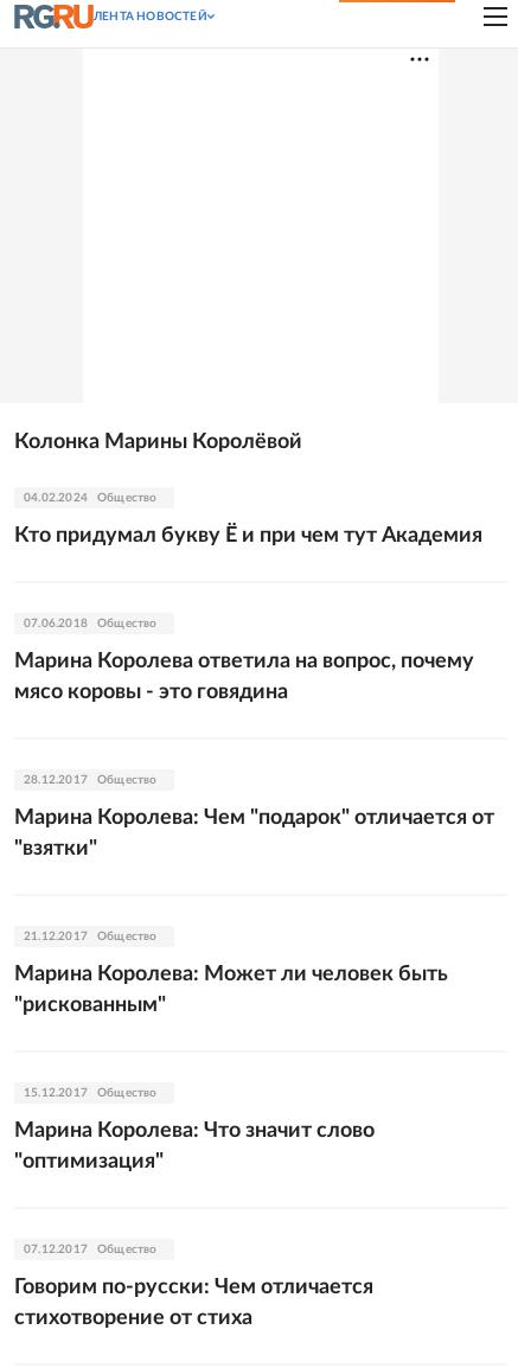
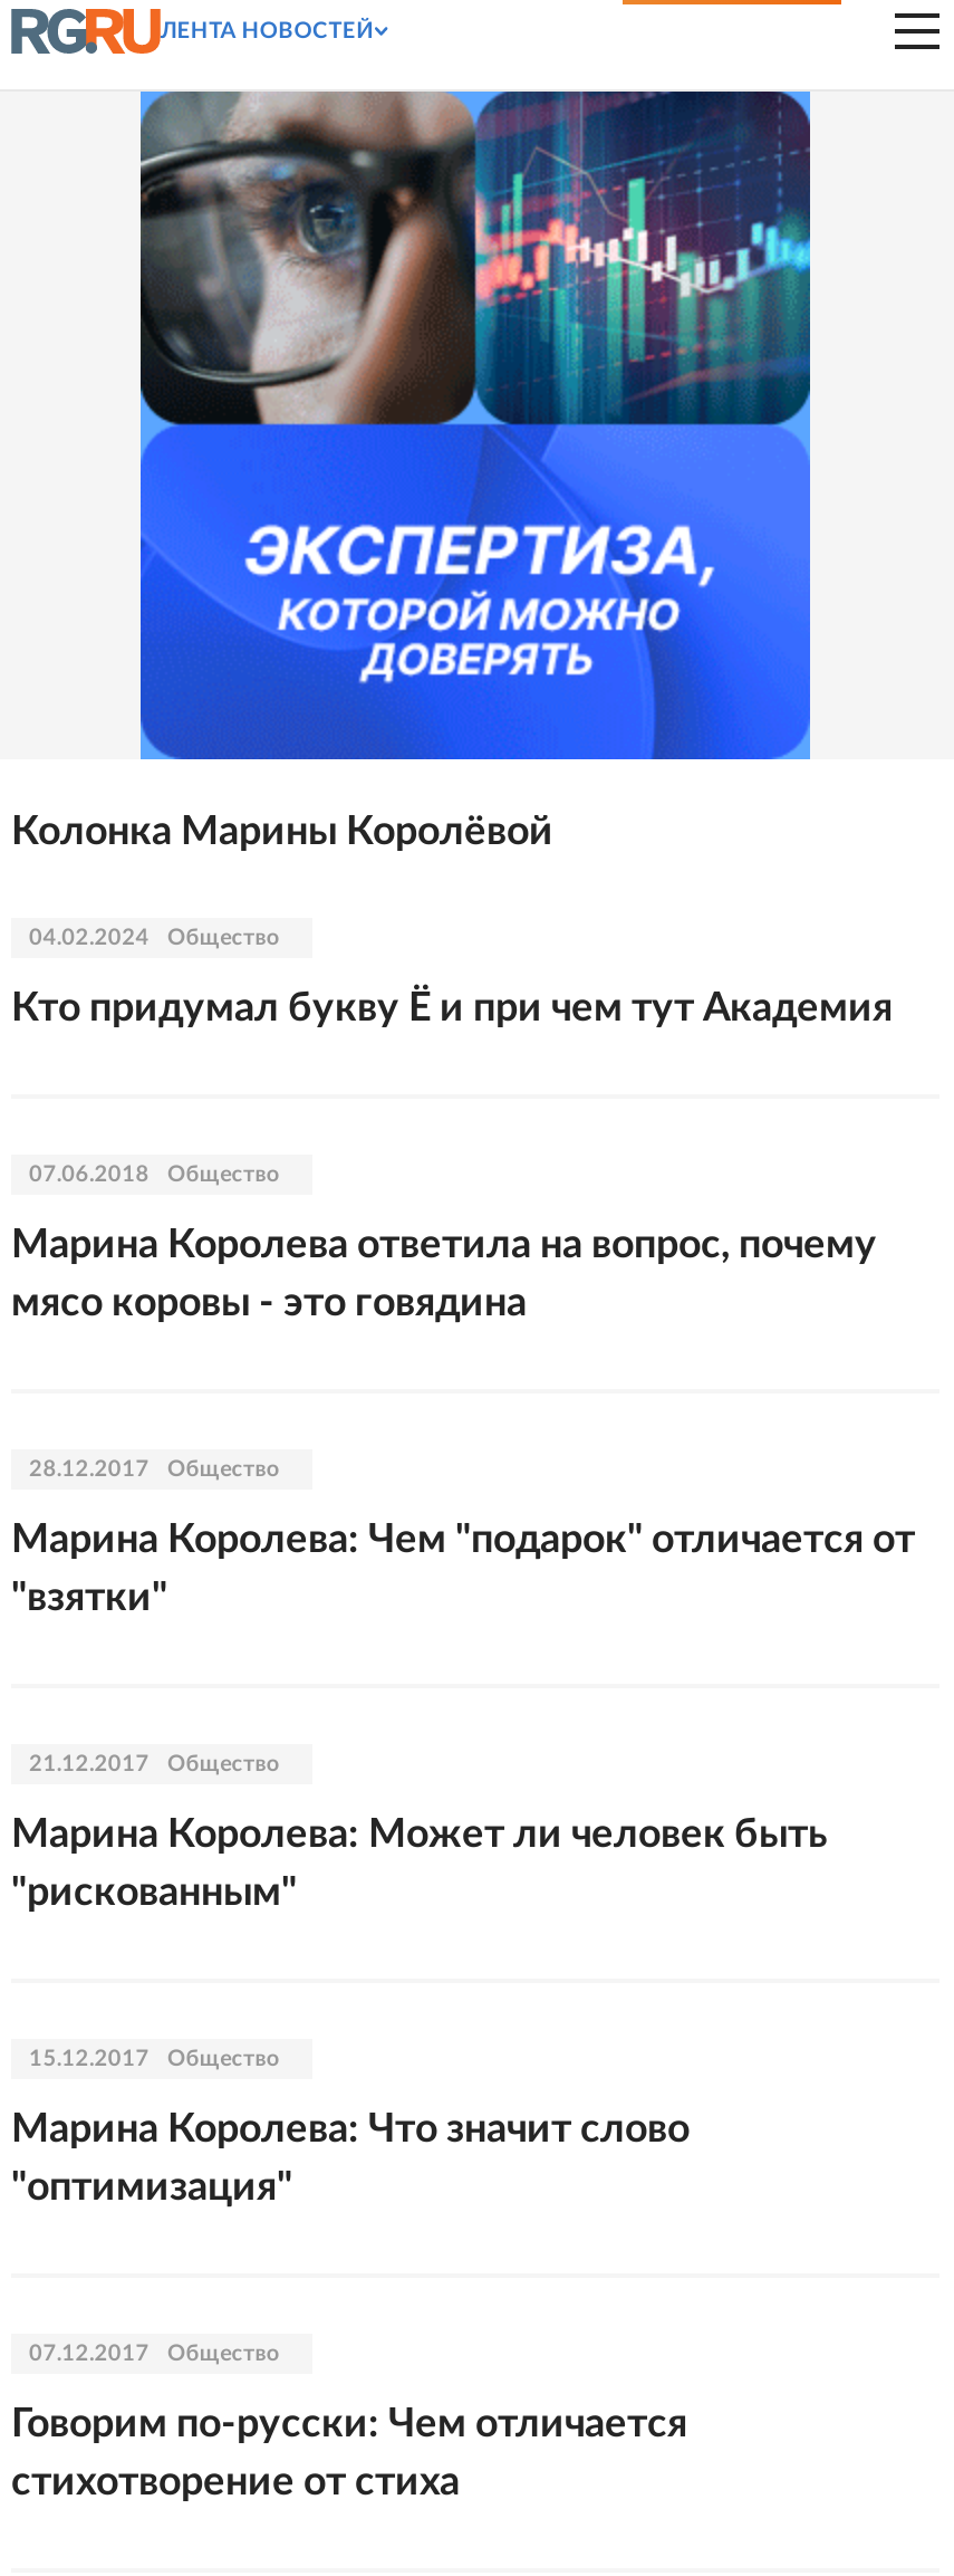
+ [image]
